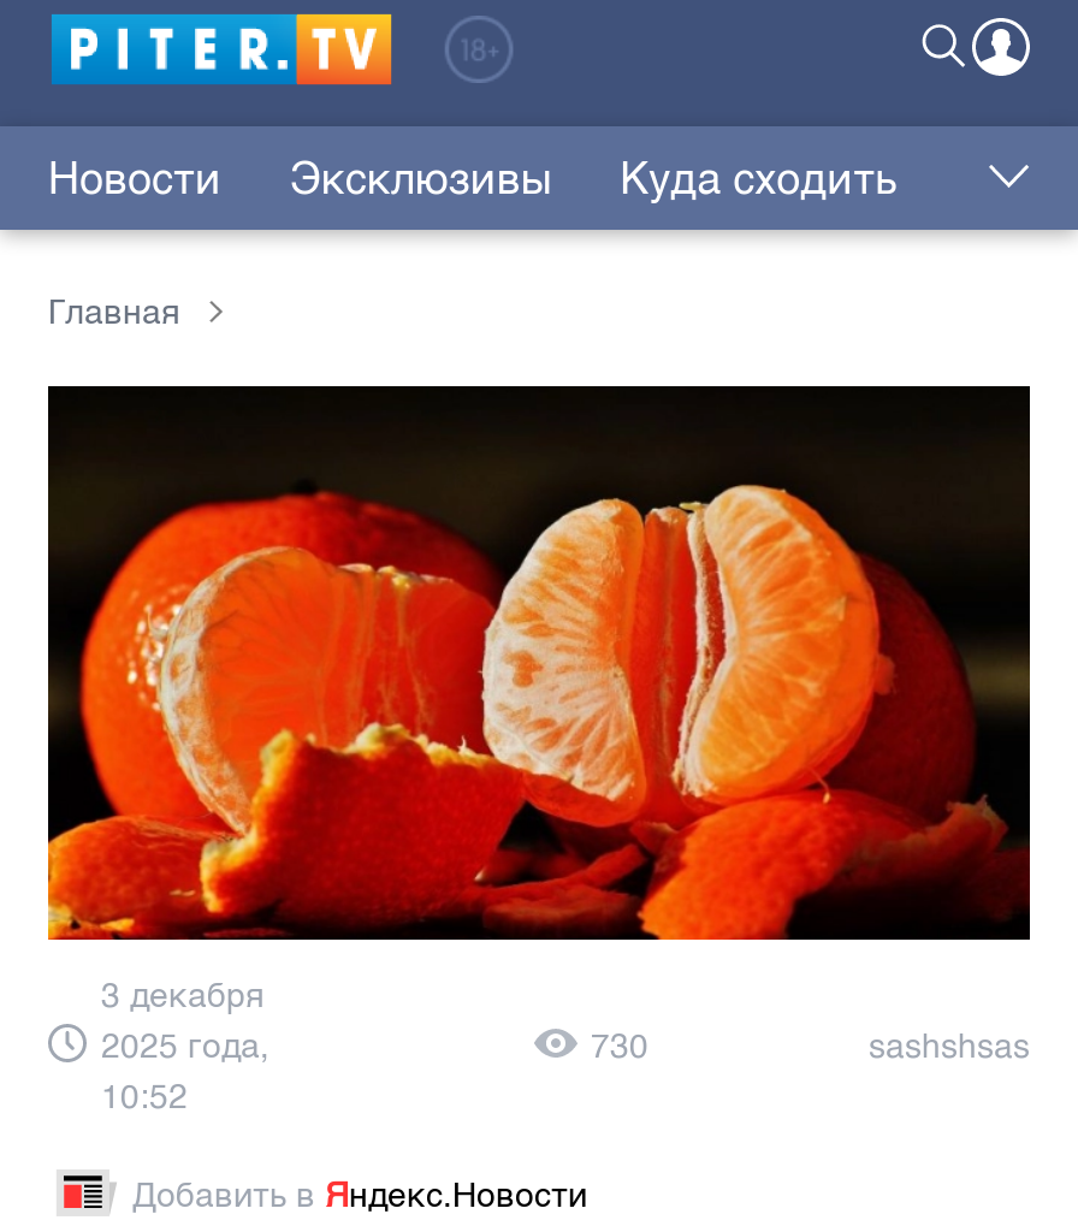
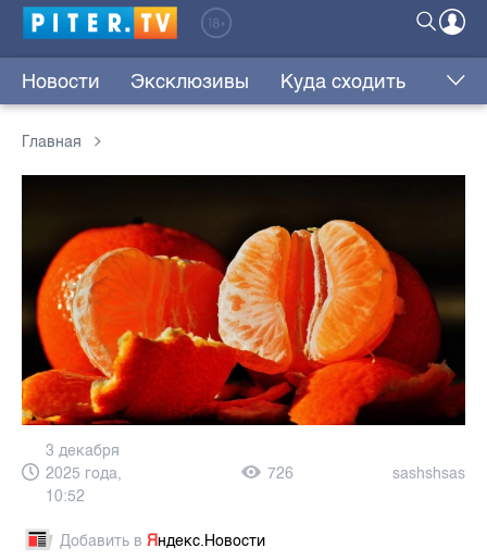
- 730
+ 726
